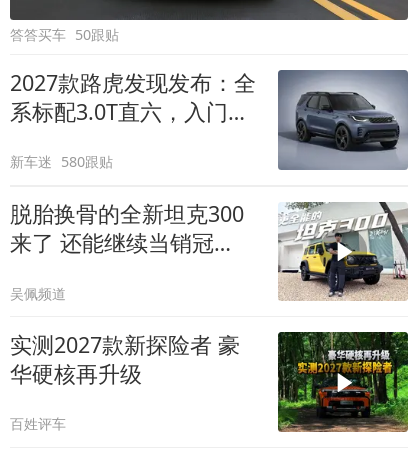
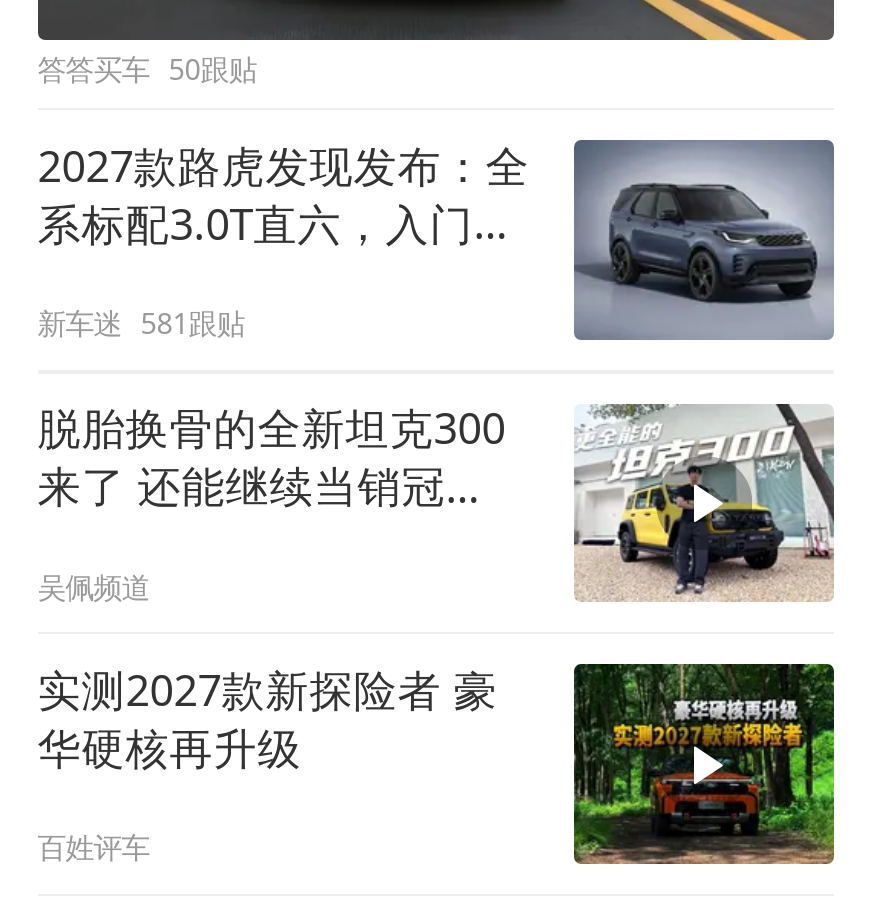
- 新车迷 580跟贴
+ 新车迷 581跟贴
